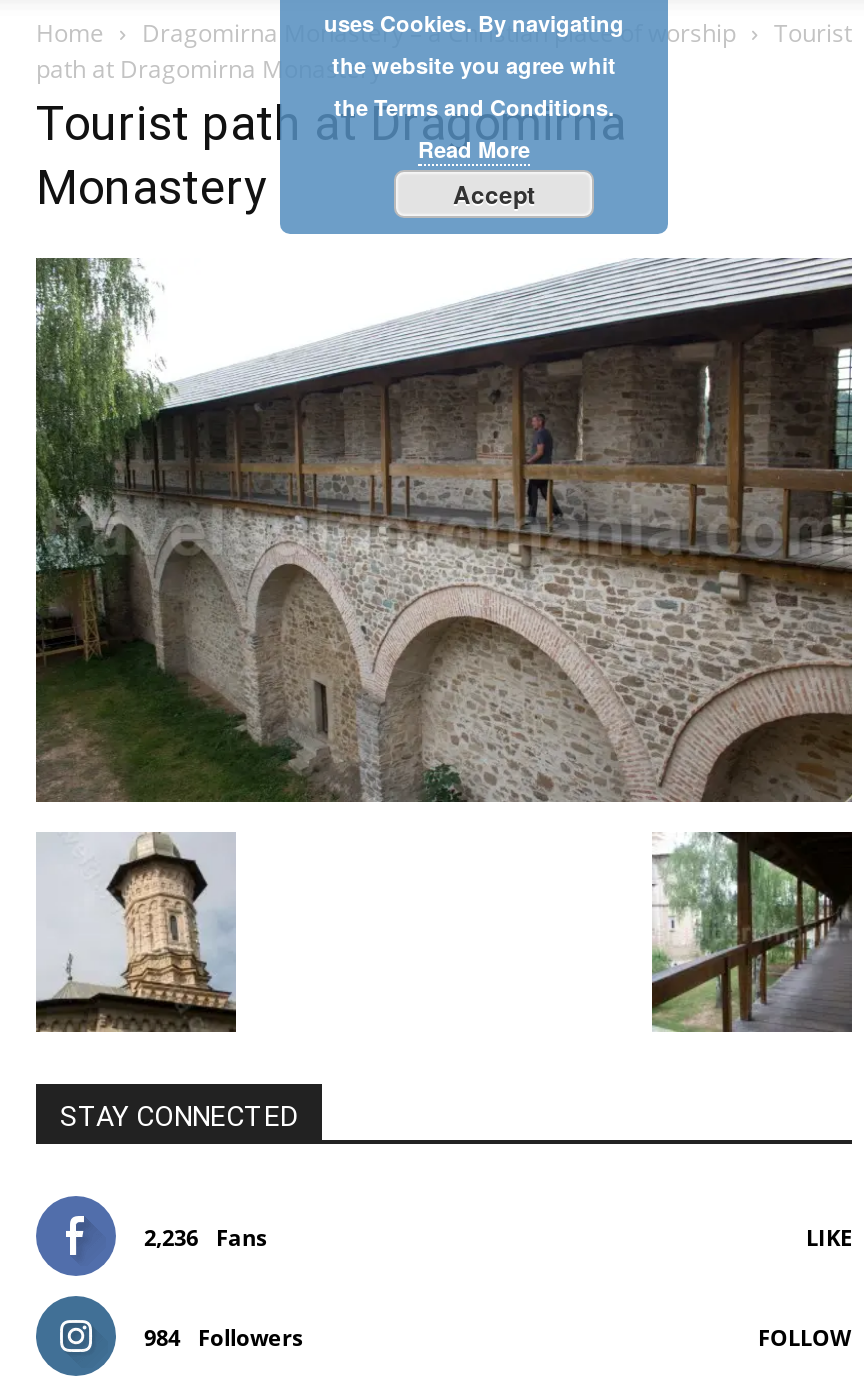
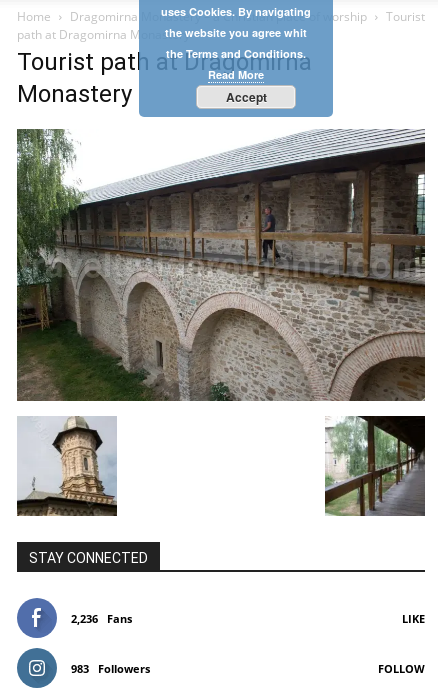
- 984 Followers
+ 983 Followers
